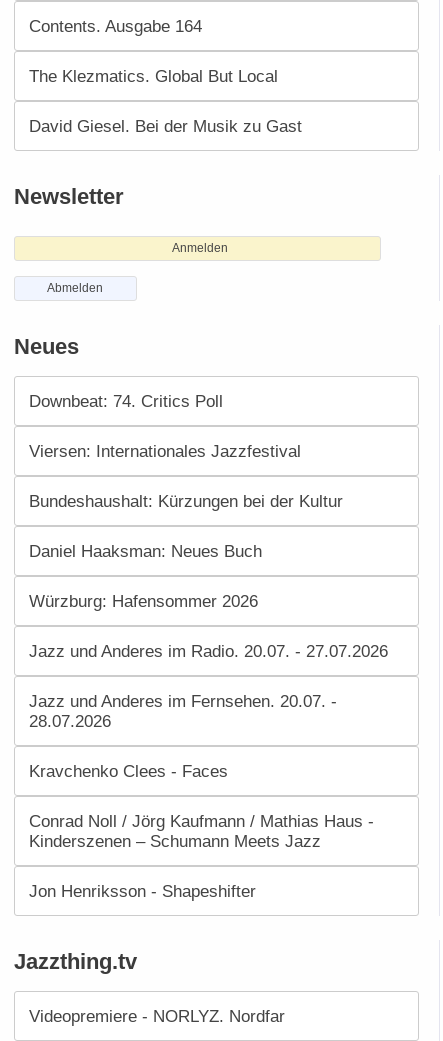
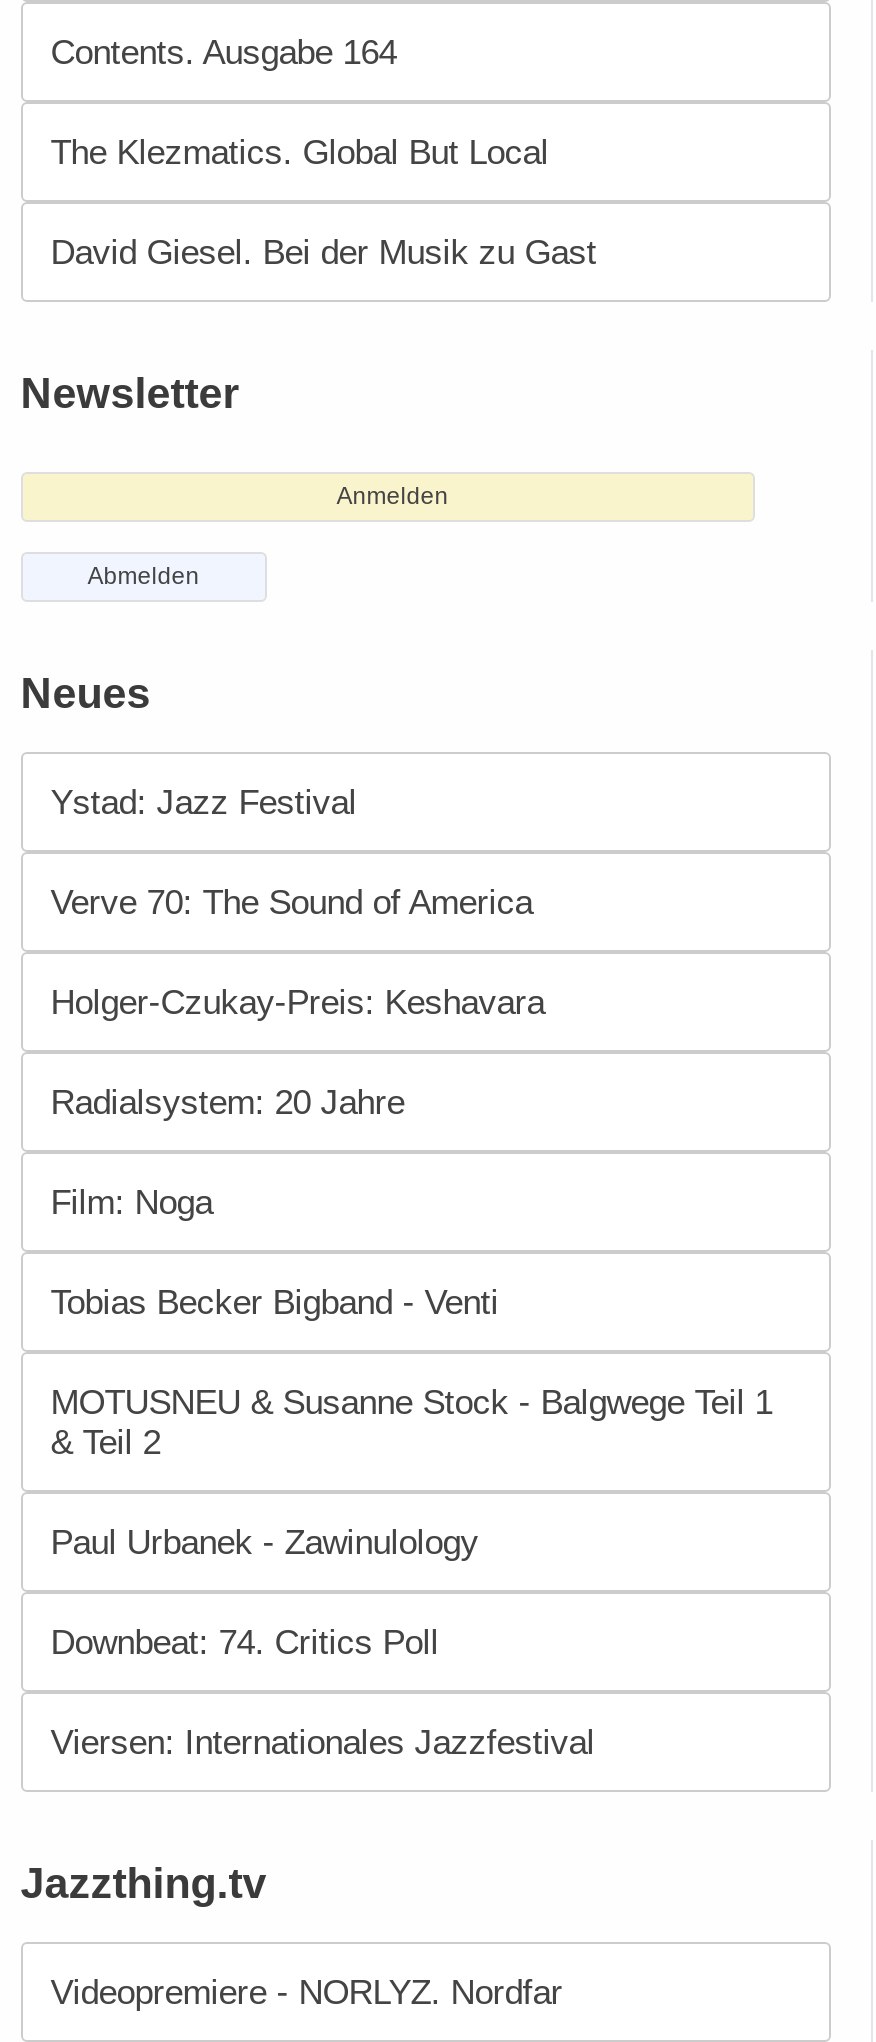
+ Ystad: Jazz Festival
+ Verve 70: The Sound of America
+ Holger-Czukay-Preis: Keshavara
+ Radialsystem: 20 Jahre
+ Film: Noga
+ Tobias Becker Bigband - Venti
+ MOTUSNEU & Susanne Stock - Balgwege Teil 1
+ & Teil 2
+ Paul Urbanek - Zawinulology

moved down: Downbeat: 74. Critics Poll | Viersen: Internationales Jazzfestival

- Bundeshaushalt: Kürzungen bei der Kultur
- Daniel Haaksman: Neues Buch
- Würzburg: Hafensommer 2026
- Jazz und Anderes im Radio. 20.07. - 27.07.2026
- Jazz und Anderes im Fernsehen. 20.07. -
- 28.07.2026
- Kravchenko Clees - Faces
- Conrad Noll / Jörg Kaufmann / Mathias Haus -
- Kinderszenen – Schumann Meets Jazz
- Jon Henriksson - Shapeshifter
